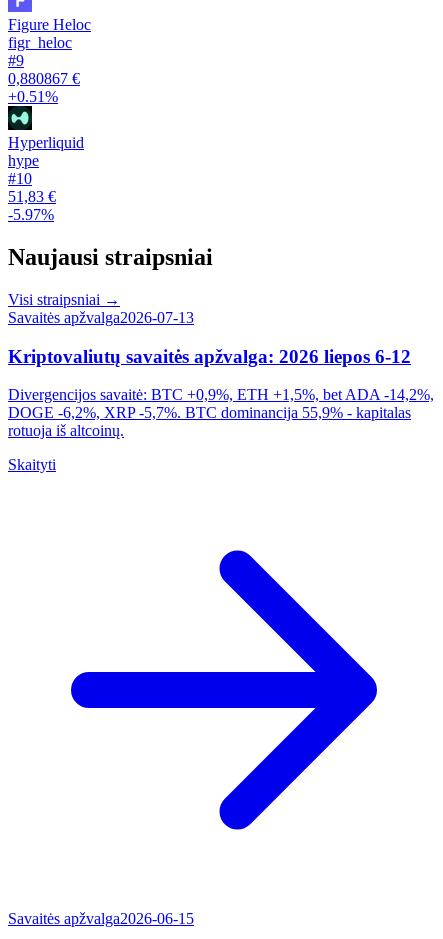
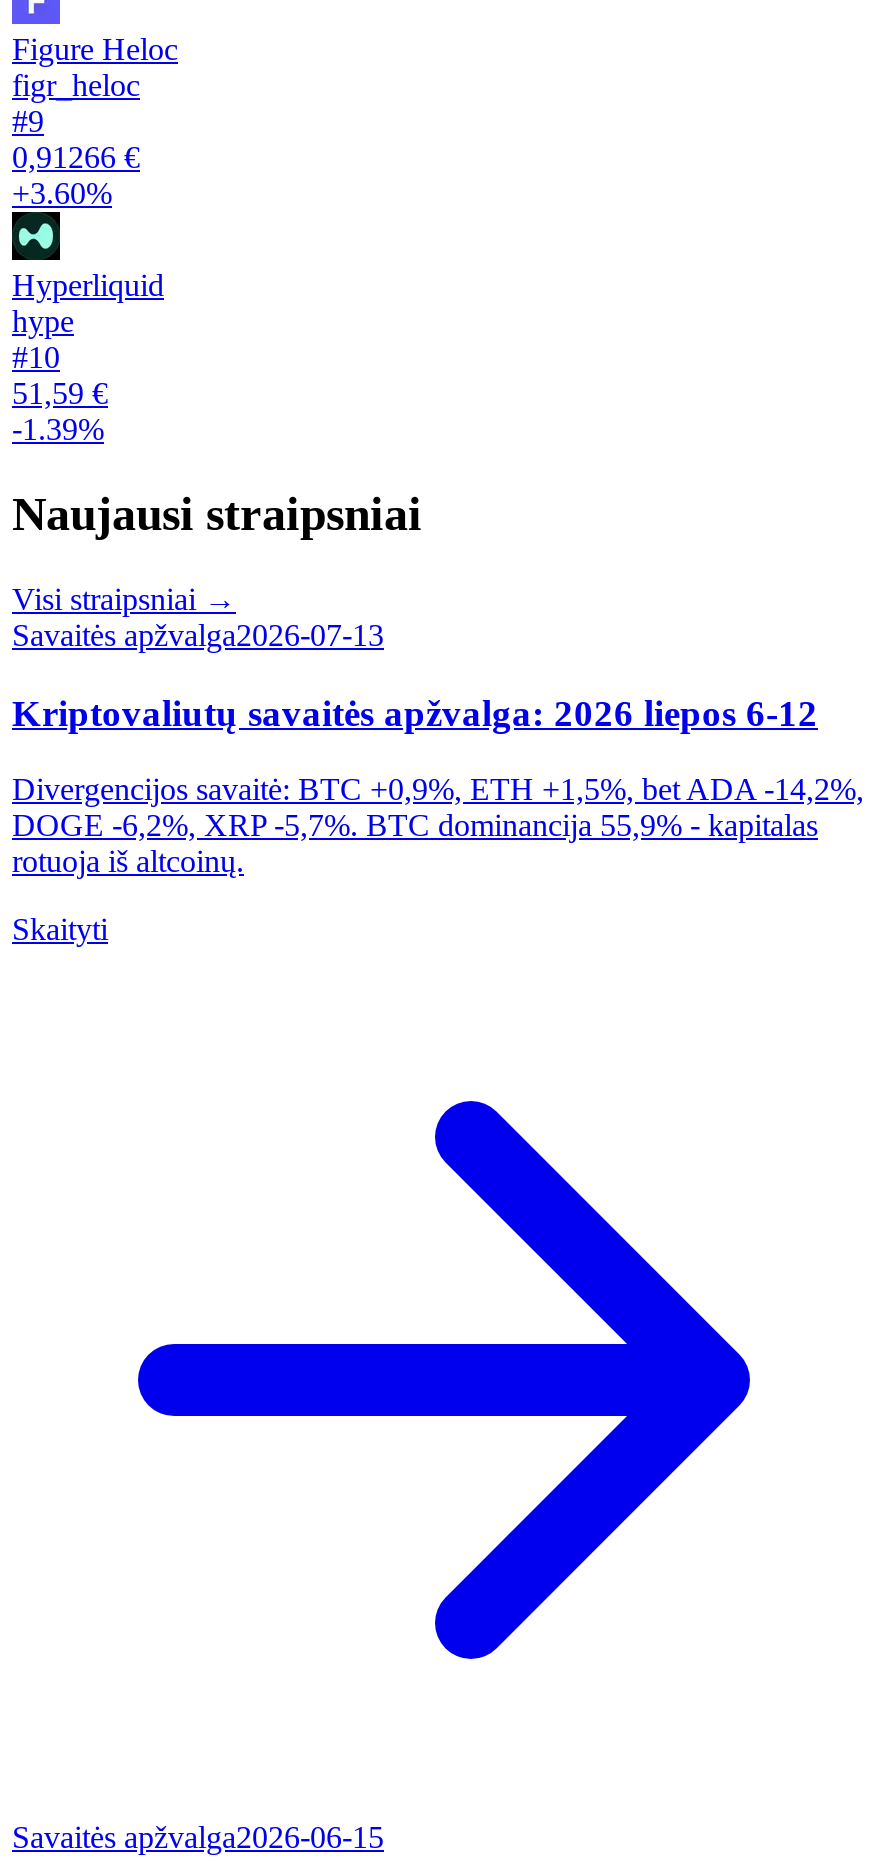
- 0,880867 €
+ 0,91266 €

- +0.51%
+ +3.60%

- 51,83 €
+ 51,59 €

- -5.97%
+ -1.39%
